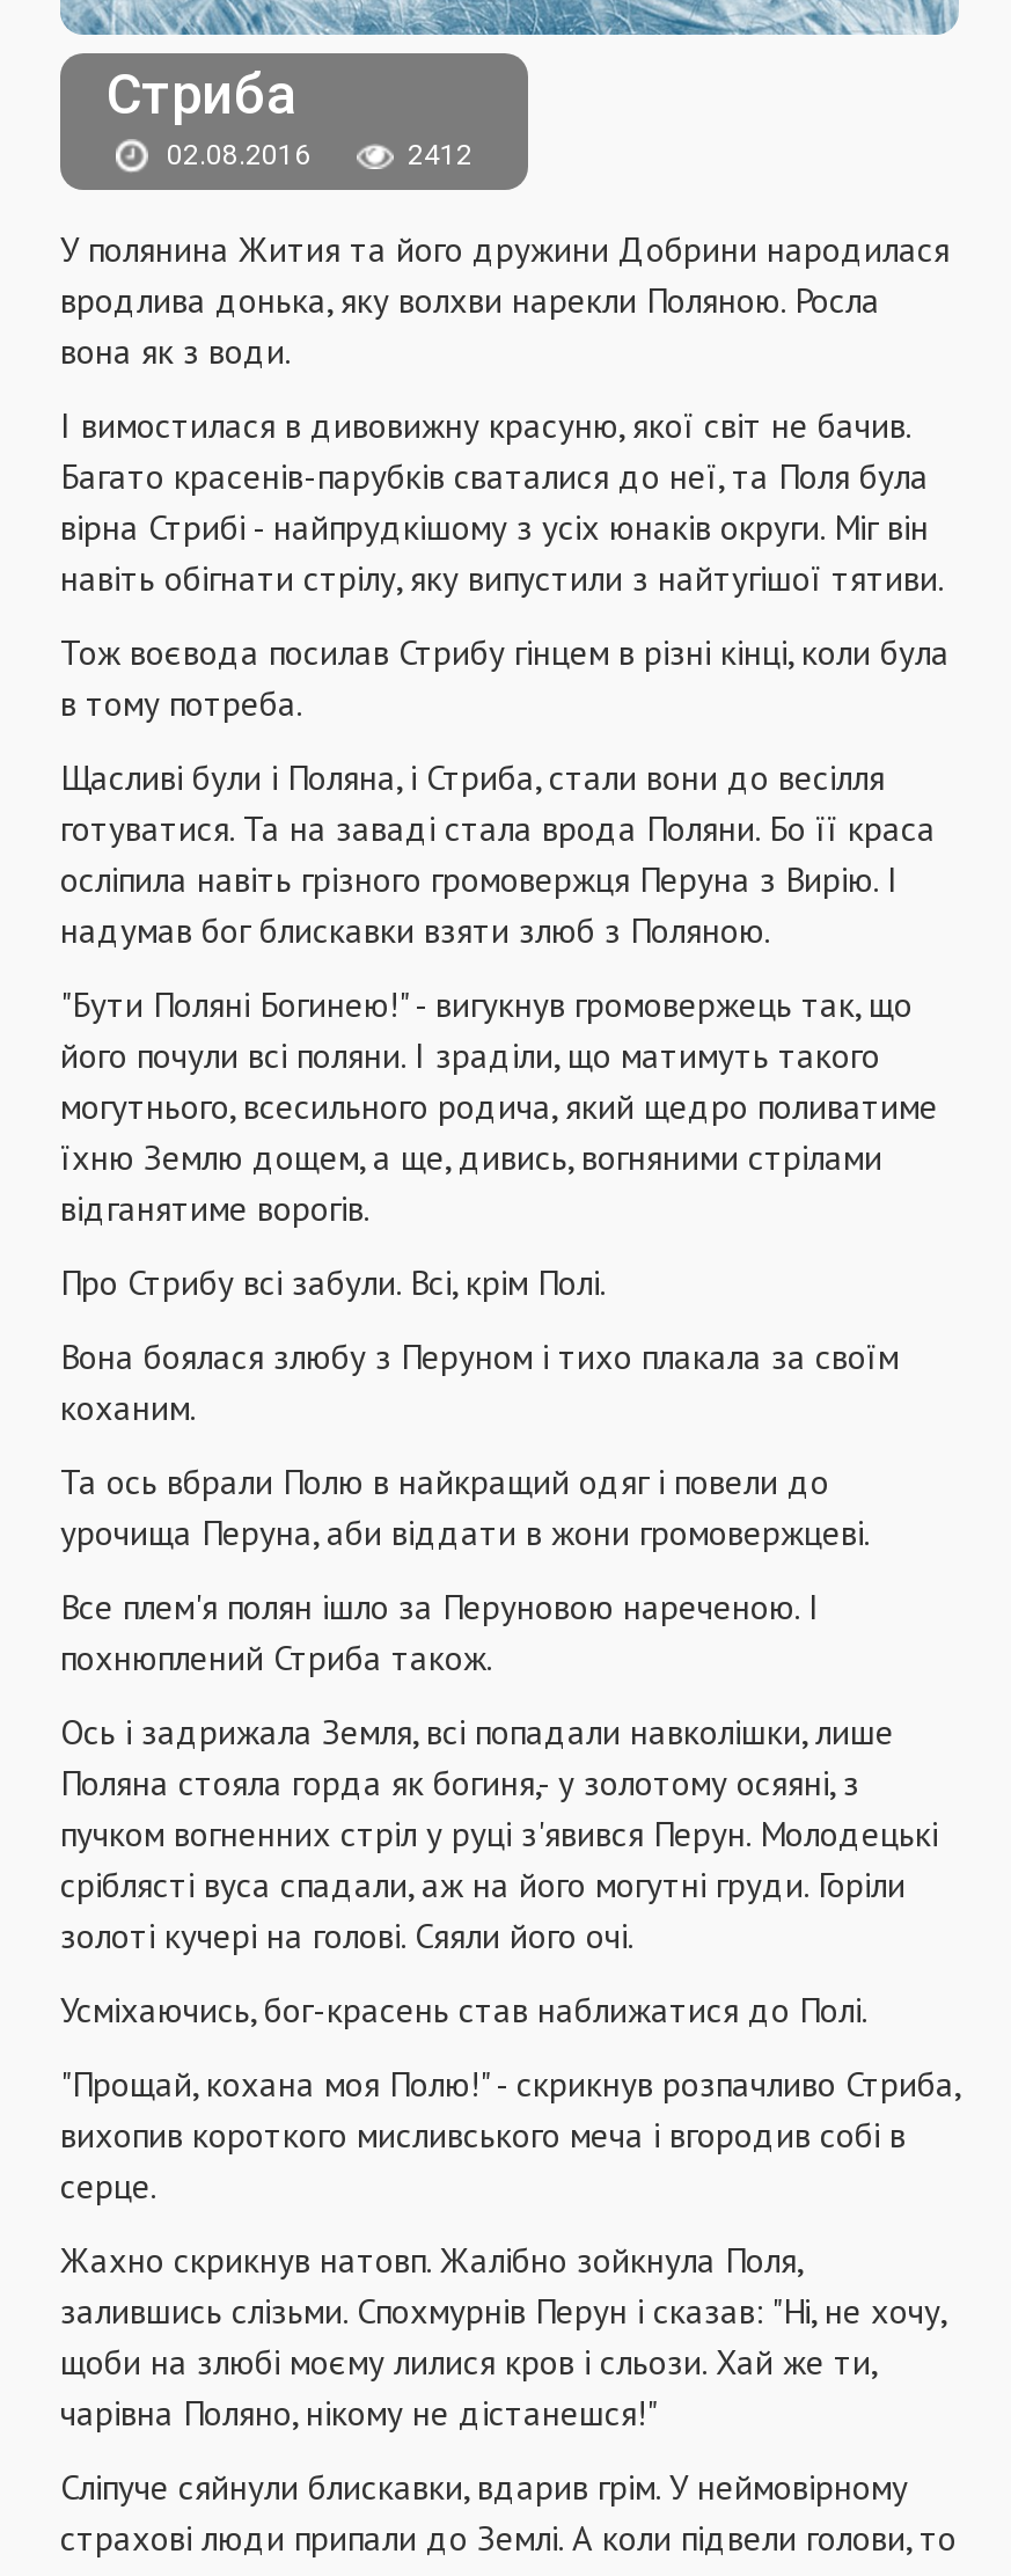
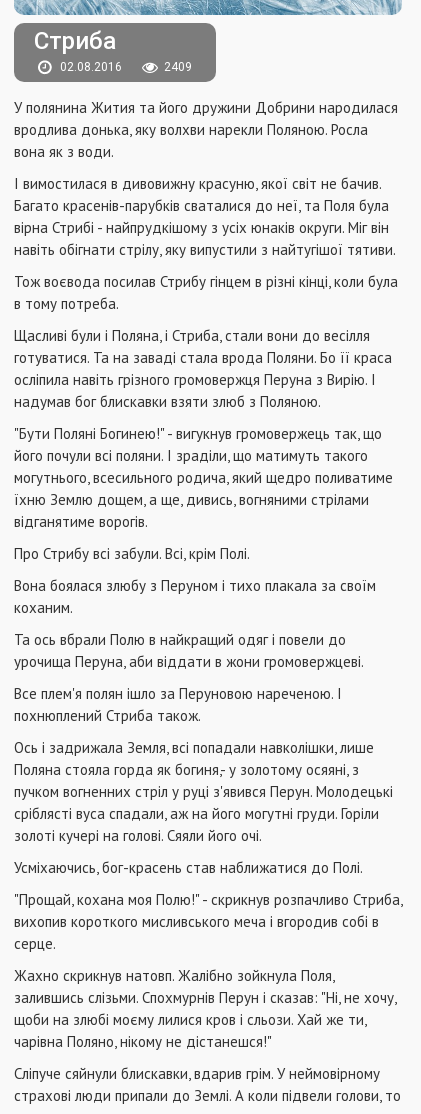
- 2412
+ 2409
